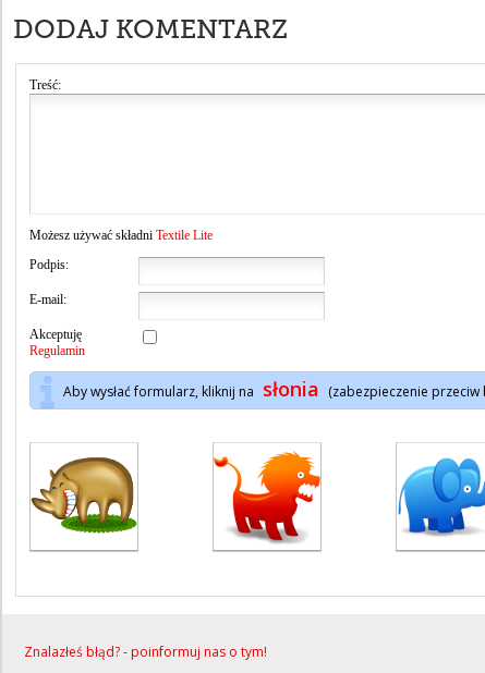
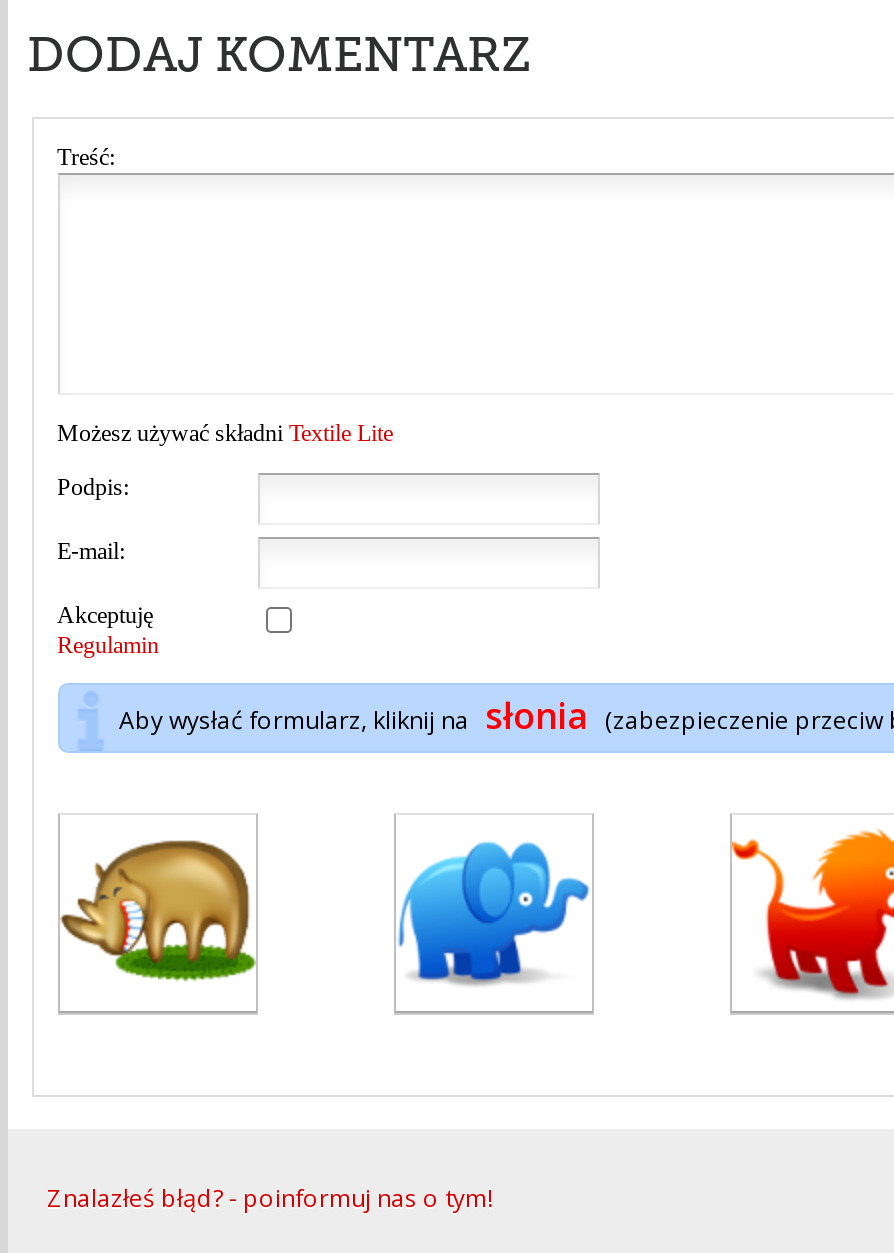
- [image]
+ [image]

- [image]
+ [image]
